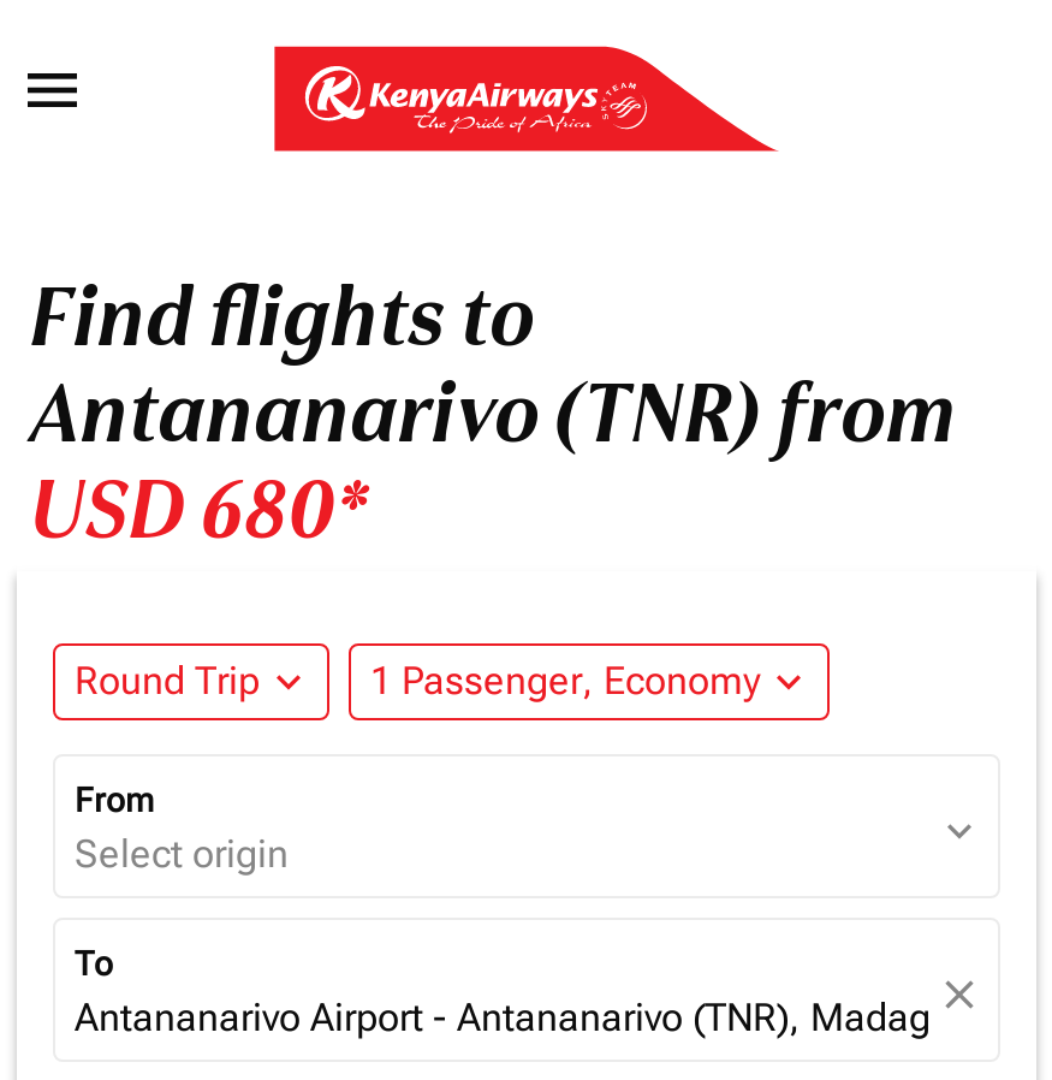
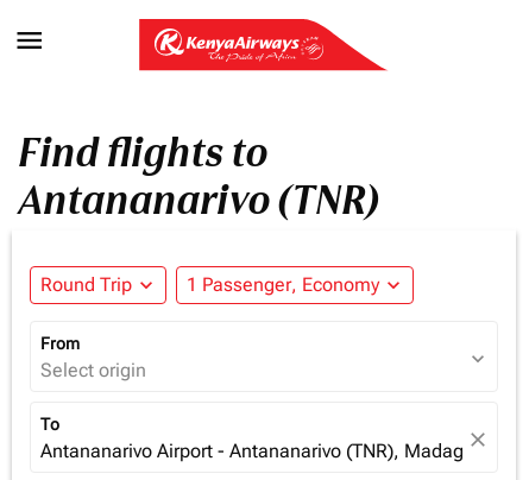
- Antananarivo (TNR) from
- USD 680*
+ Antananarivo (TNR)
